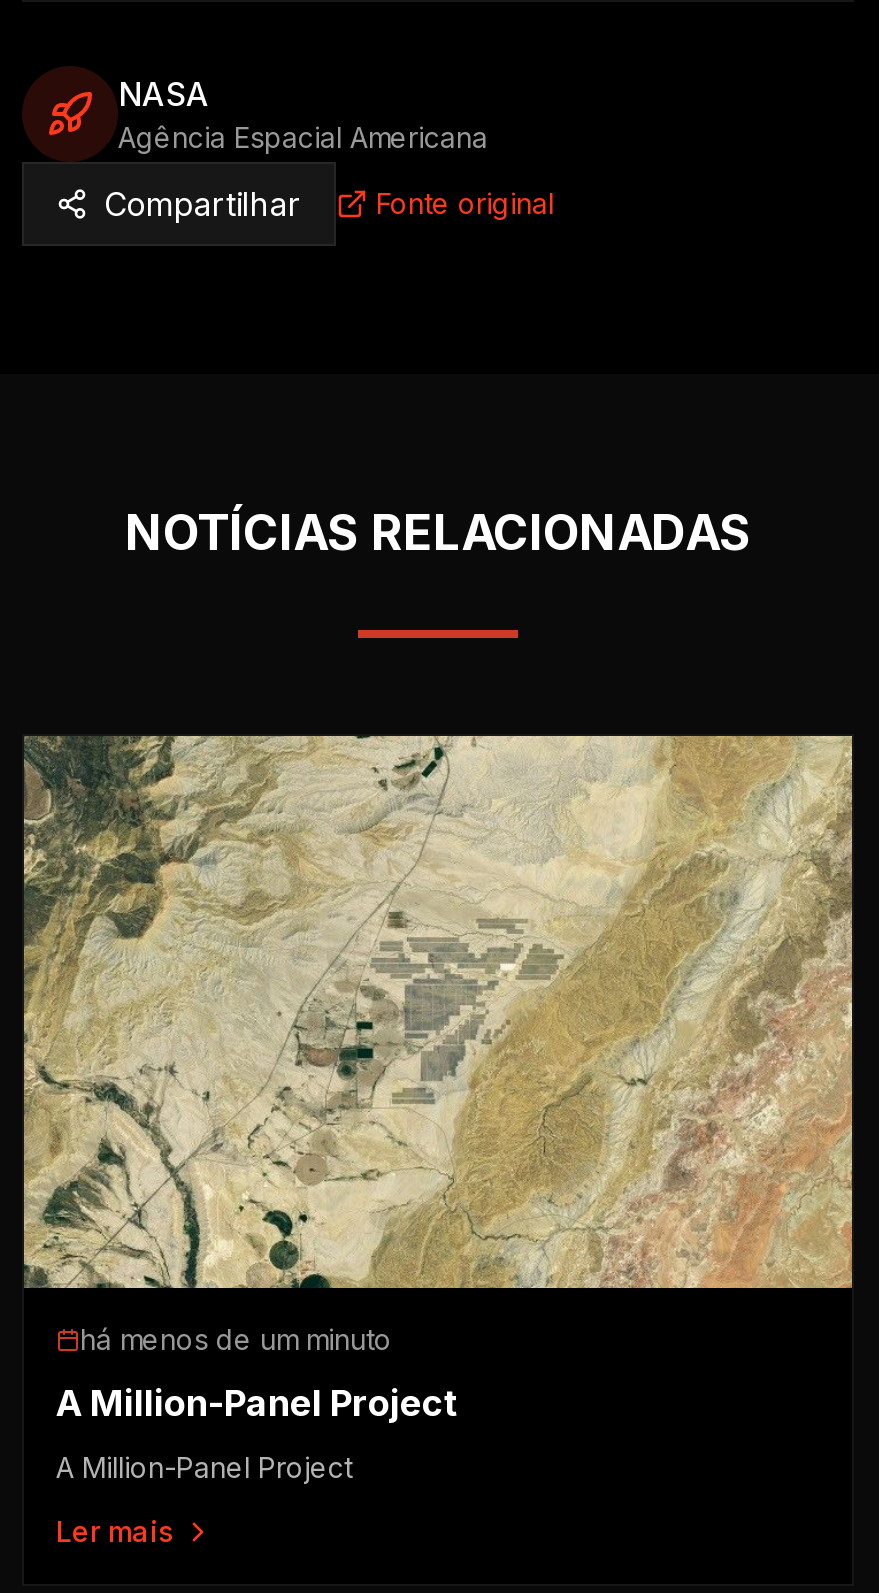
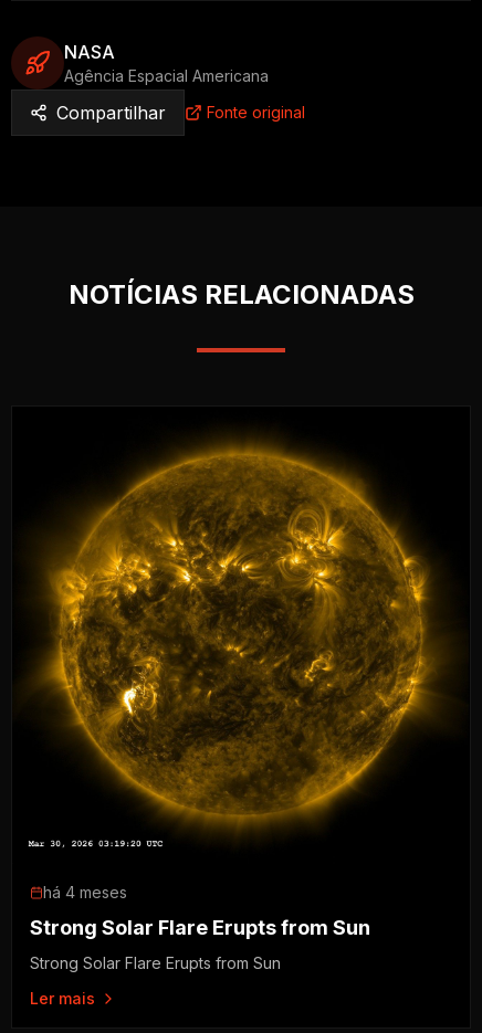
- [image]
- há menos de um minuto
+ [image]
+ há 4 meses

- A Million-Panel Project
+ Strong Solar Flare Erupts from Sun

- A Million-Panel Project
+ Strong Solar Flare Erupts from Sun
